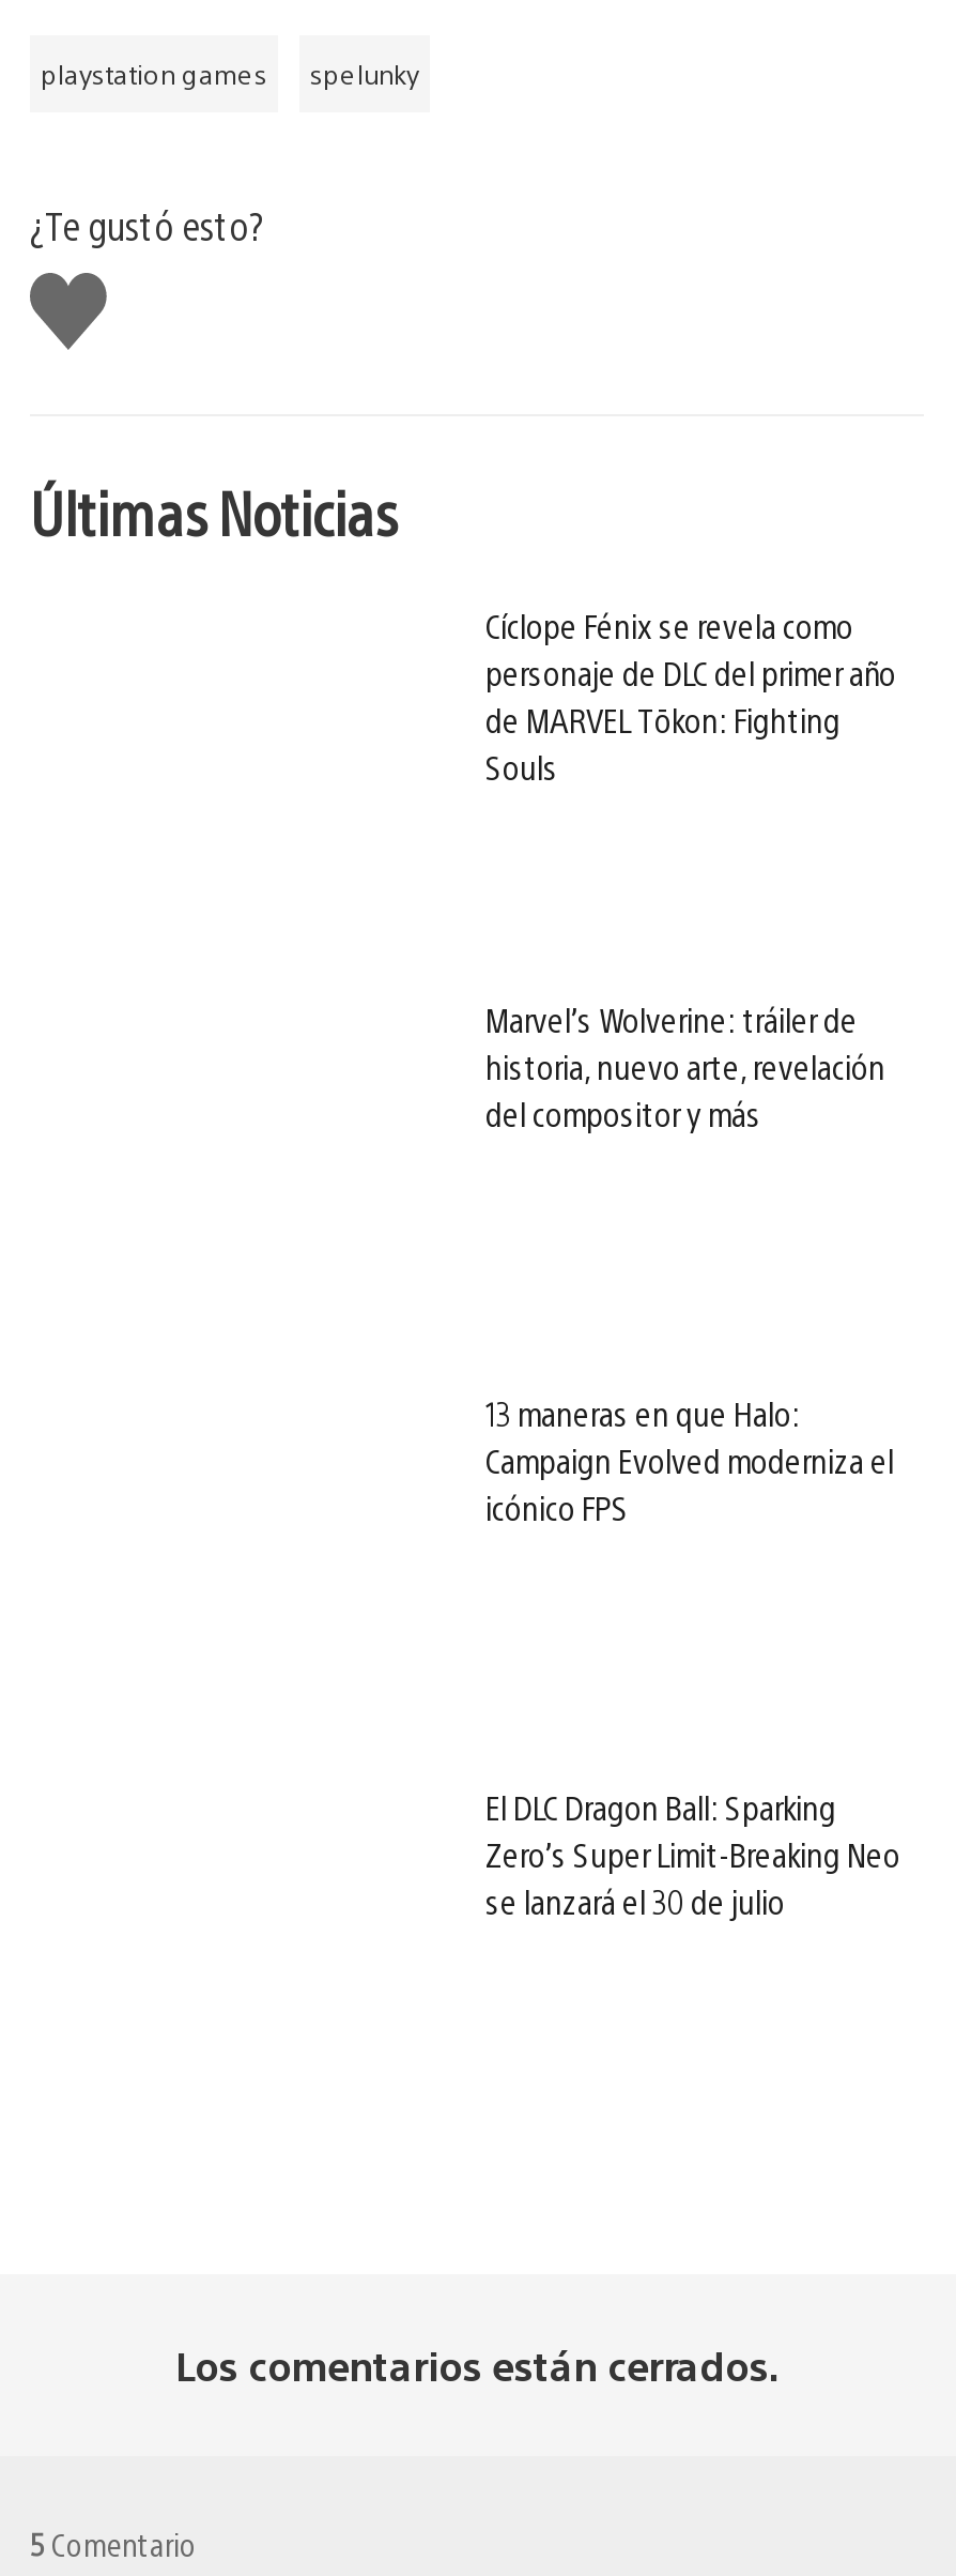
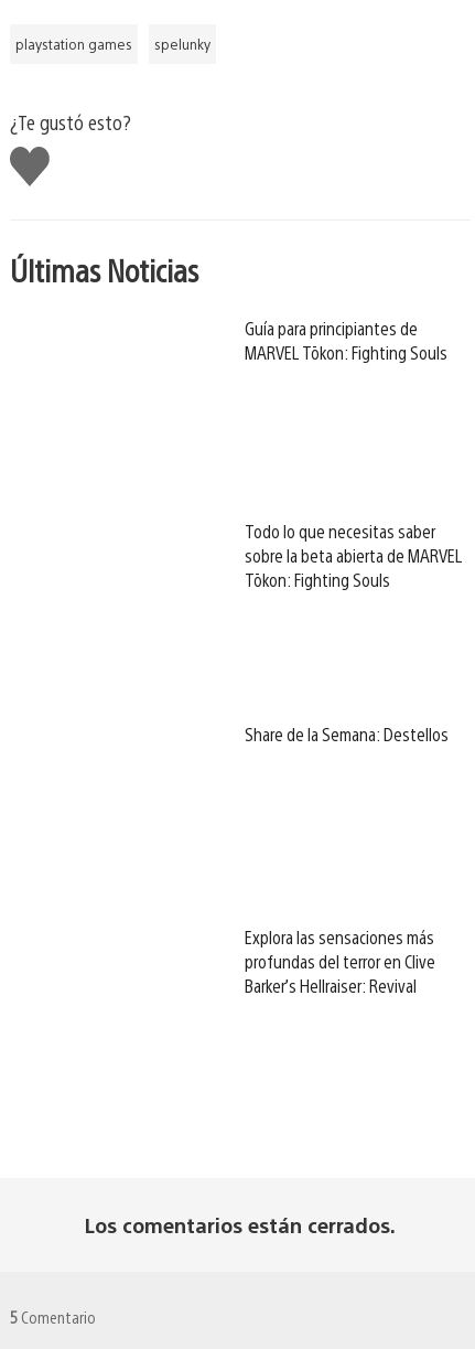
- Cíclope Fénix se revela como
- personaje de DLC del primer año
- de MARVEL Tōkon: Fighting
- Souls
+ Guía para principiantes de
+ MARVEL Tōkon: Fighting Souls

- Marvel’s Wolverine: tráiler de
- historia, nuevo arte, revelación
- del compositor y más
+ Todo lo que necesitas saber
+ sobre la beta abierta de MARVEL
+ Tōkon: Fighting Souls

- 13 maneras en que Halo:
- Campaign Evolved moderniza el
- icónico FPS
+ Share de la Semana: Destellos

- El DLC Dragon Ball: Sparking
- Zero’s Super Limit-Breaking Neo
- se lanzará el 30 de julio
+ Explora las sensaciones más
+ profundas del terror en Clive
+ Barker’s Hellraiser: Revival
